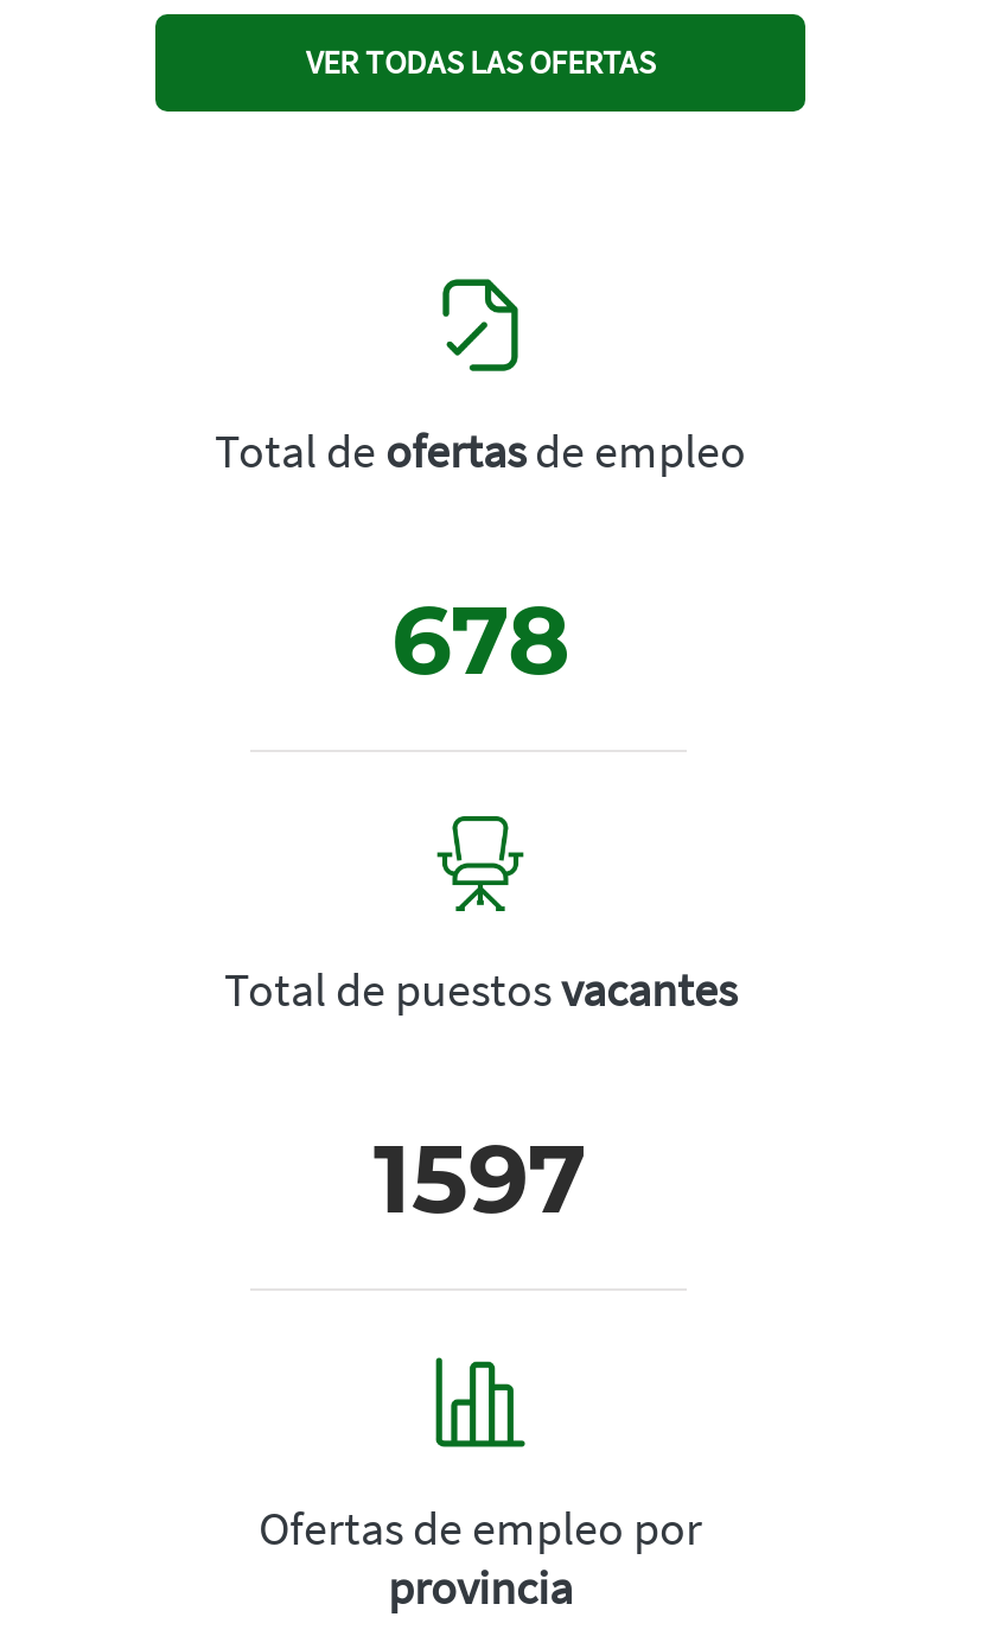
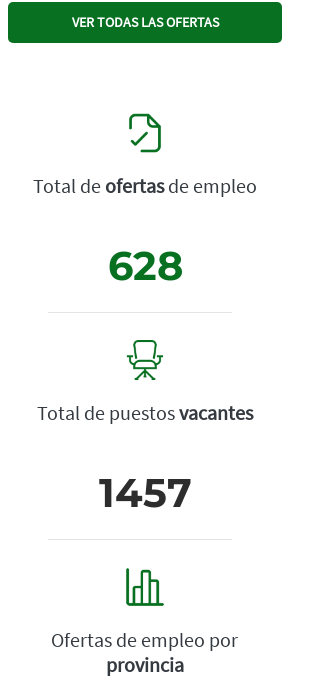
- 678
+ 628

- 1597
+ 1457
